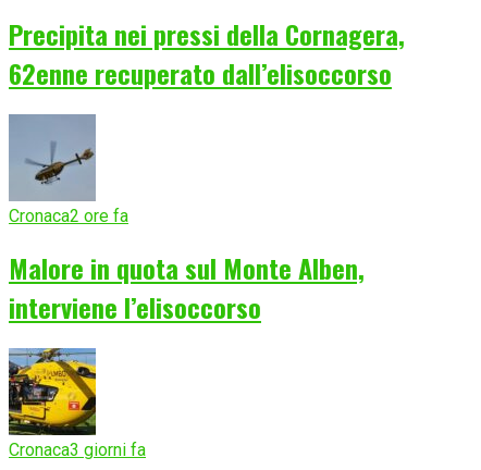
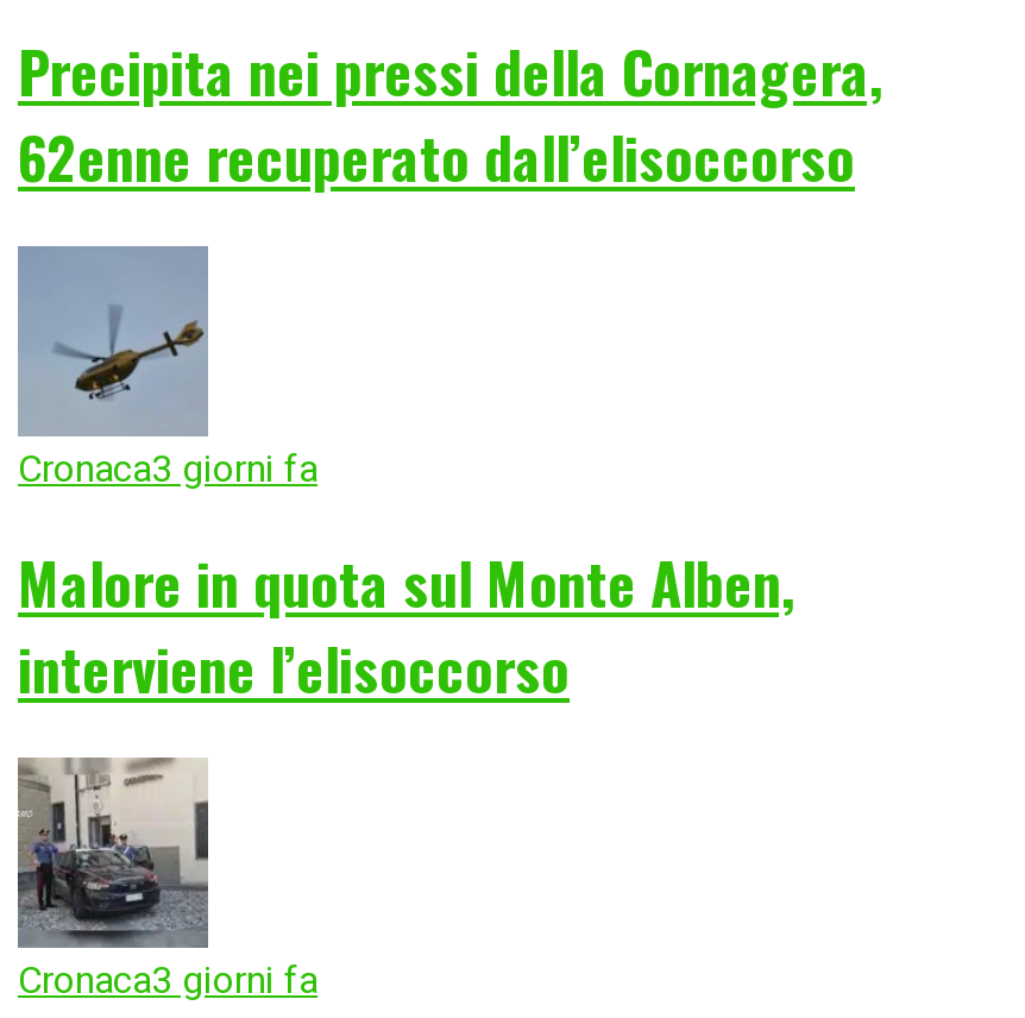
- Cronaca2 ore fa
+ Cronaca3 giorni fa

- [image]
+ [image]
